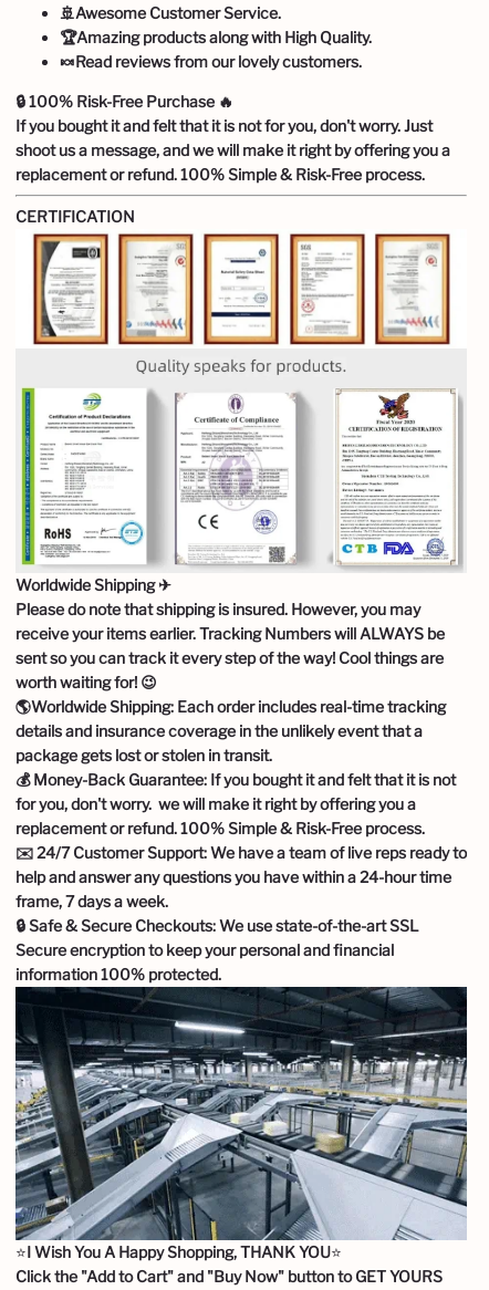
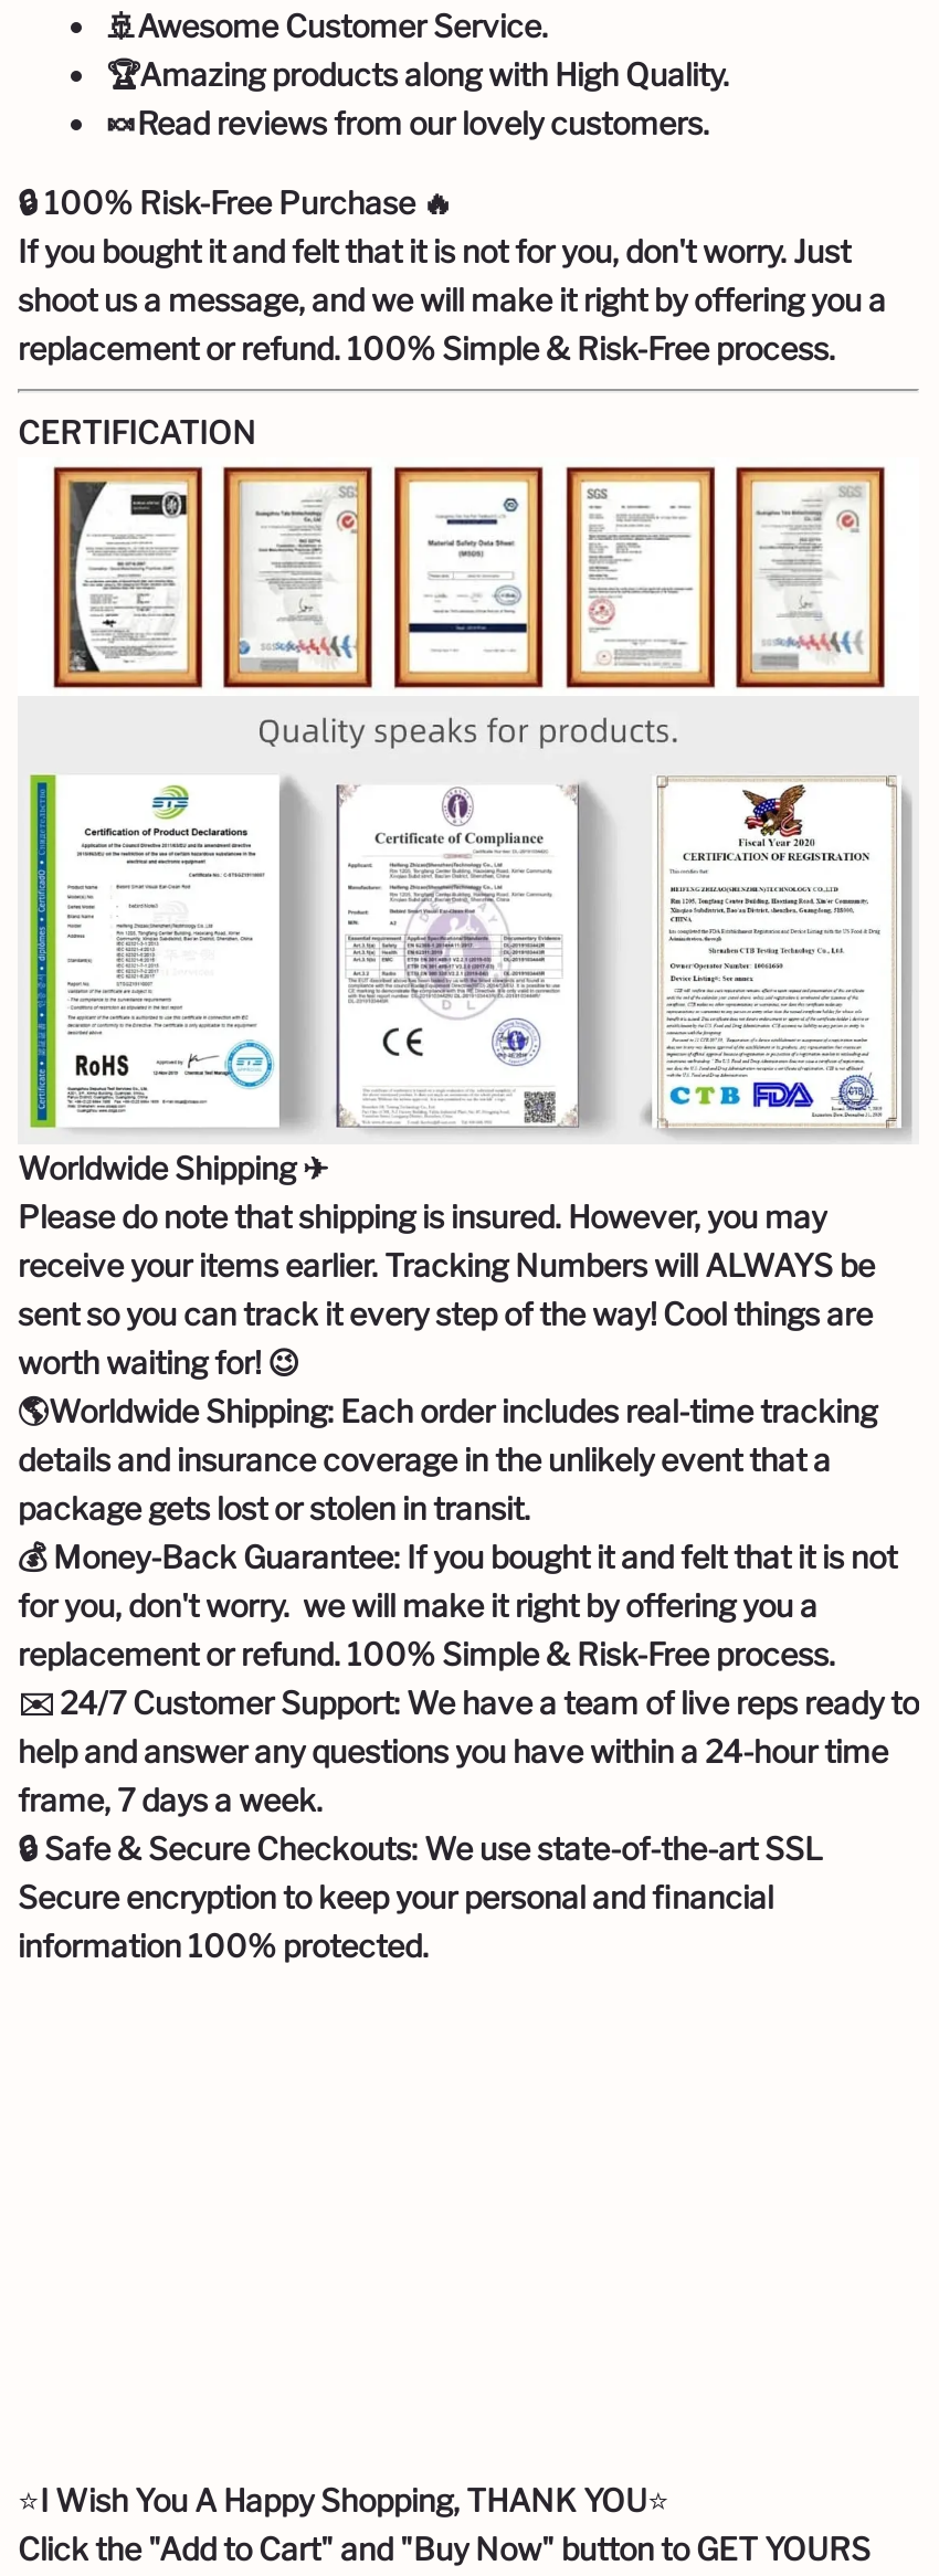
- [image]
